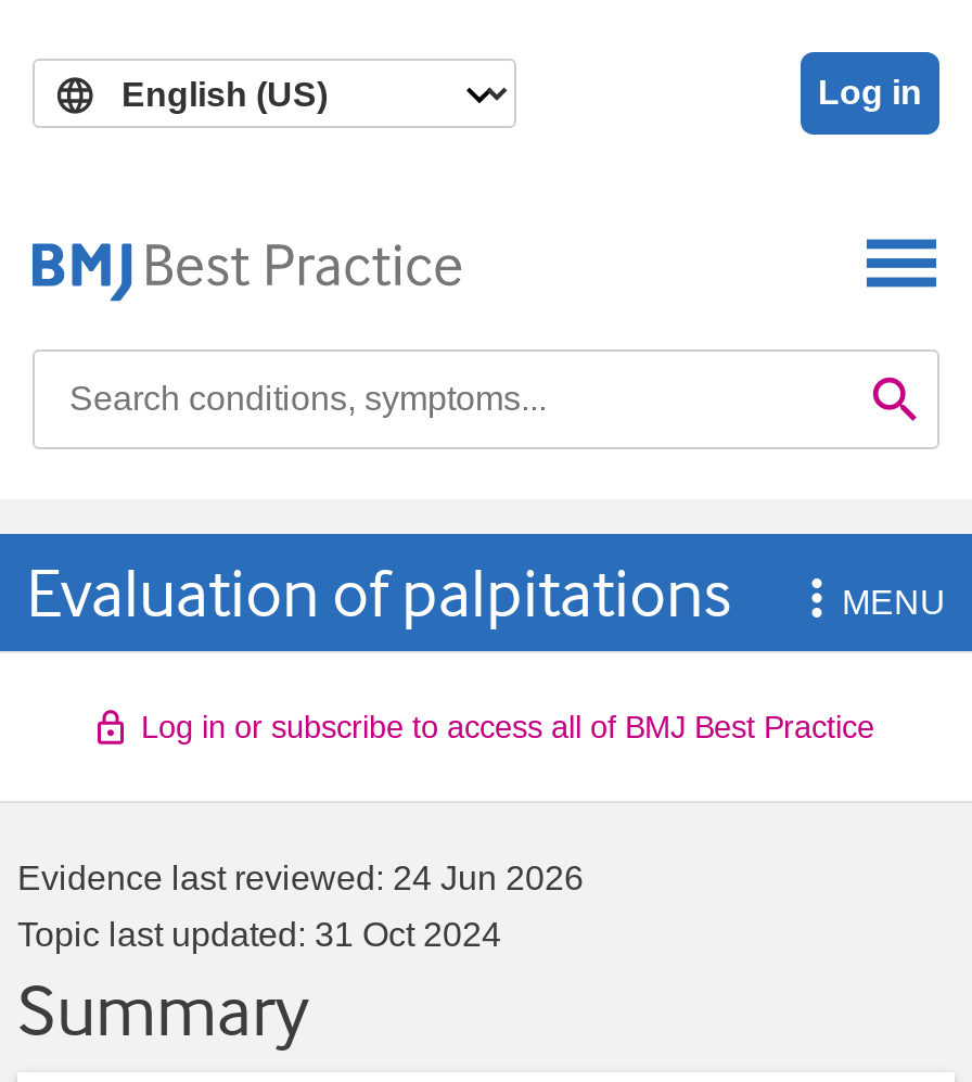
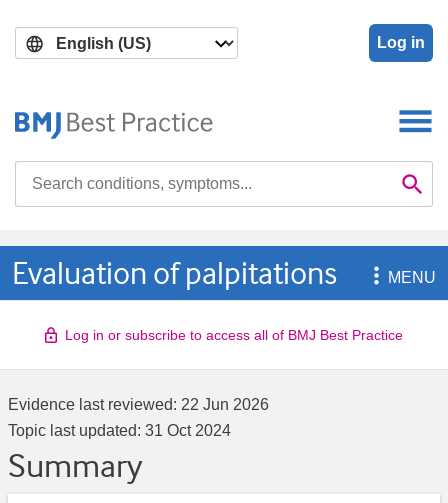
- Evidence last reviewed: 24 Jun 2026
+ Evidence last reviewed: 22 Jun 2026
